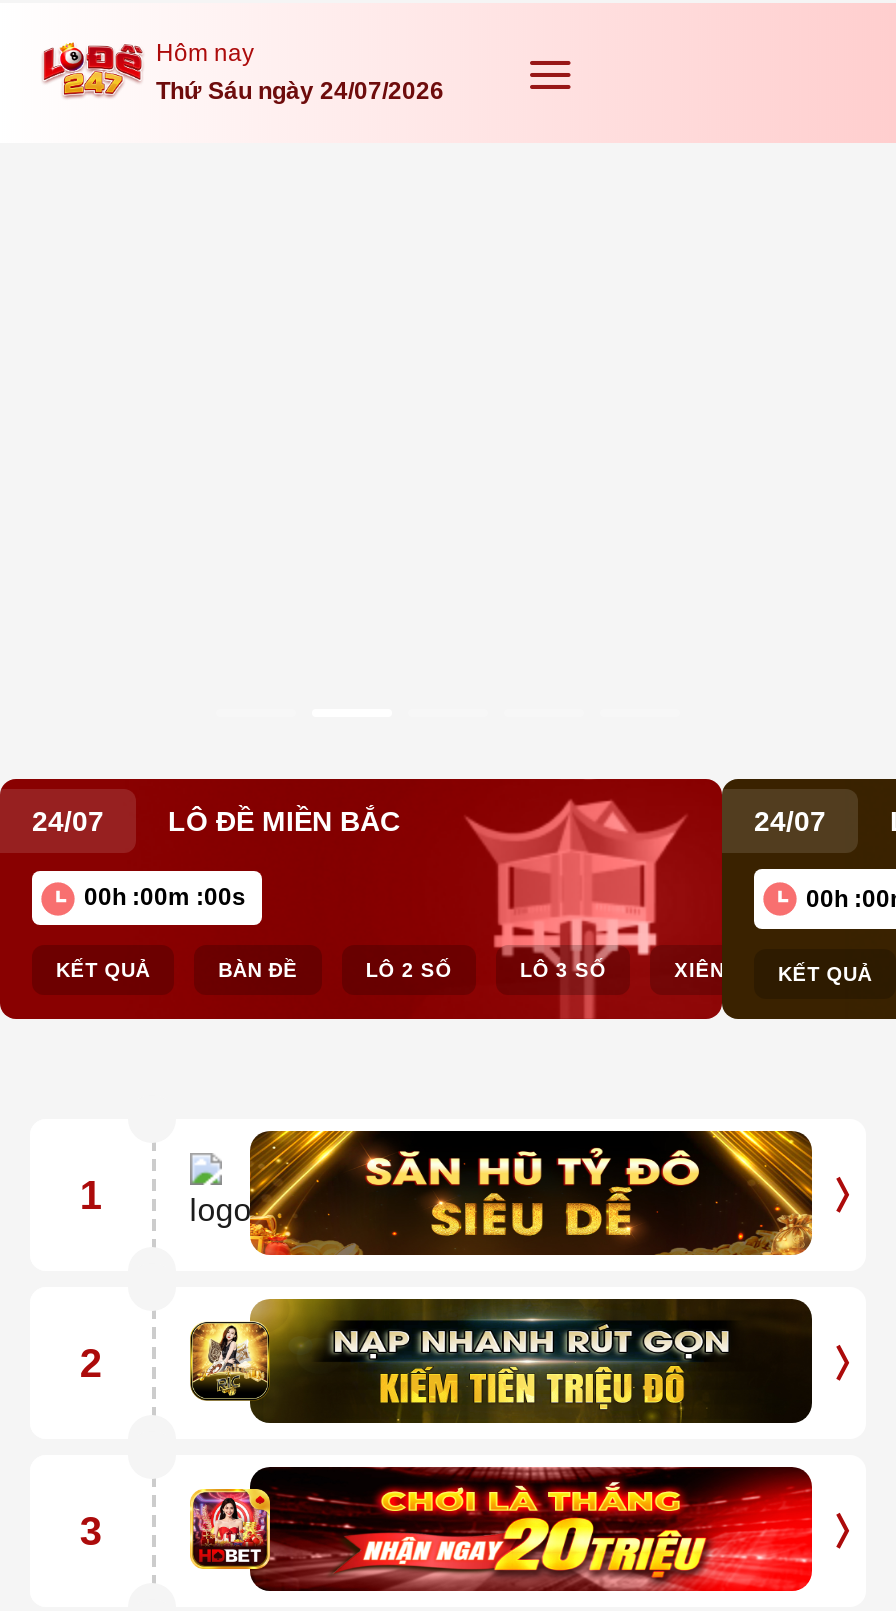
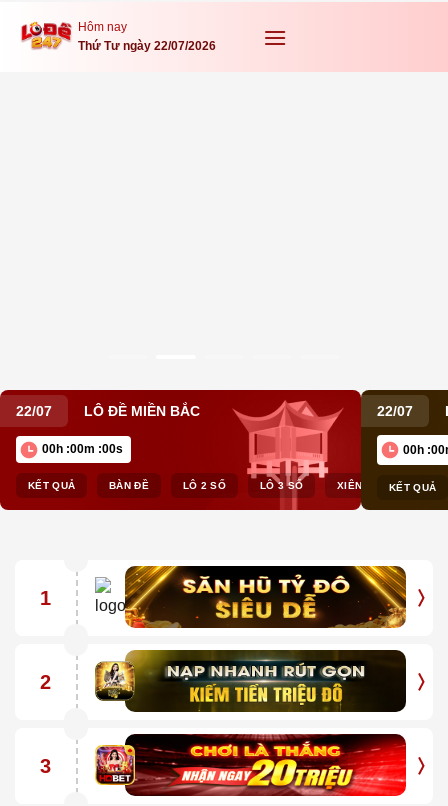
- Thứ Sáu ngày 24/07/2026
+ Thứ Tư ngày 22/07/2026

- 24/07 LÔ ĐỀ MIỀN BẮC
+ 22/07 LÔ ĐỀ MIỀN BẮC

- 24/07
+ 22/07
